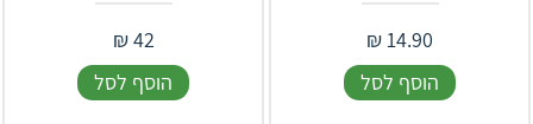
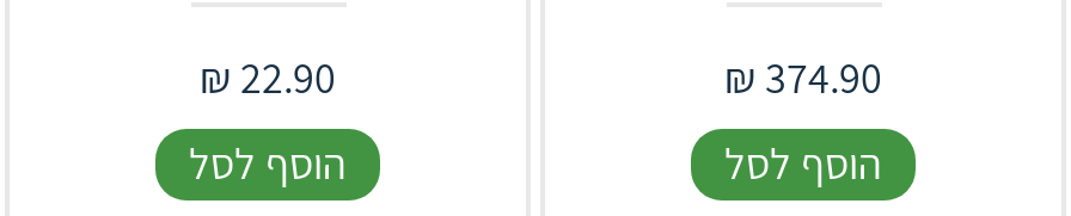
- 42
+ 22.90

- 14.90
+ 374.90
